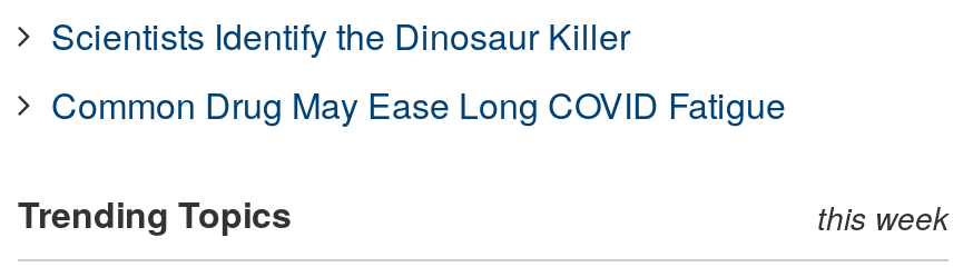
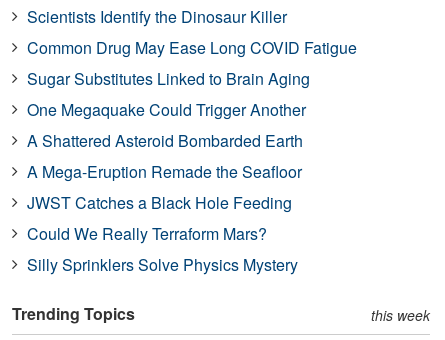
+ Sugar Substitutes Linked to Brain Aging
+ One Megaquake Could Trigger Another
+ A Shattered Asteroid Bombarded Earth
+ A Mega-Eruption Remade the Seafloor
+ JWST Catches a Black Hole Feeding
+ Could We Really Terraform Mars?
+ Silly Sprinklers Solve Physics Mystery
